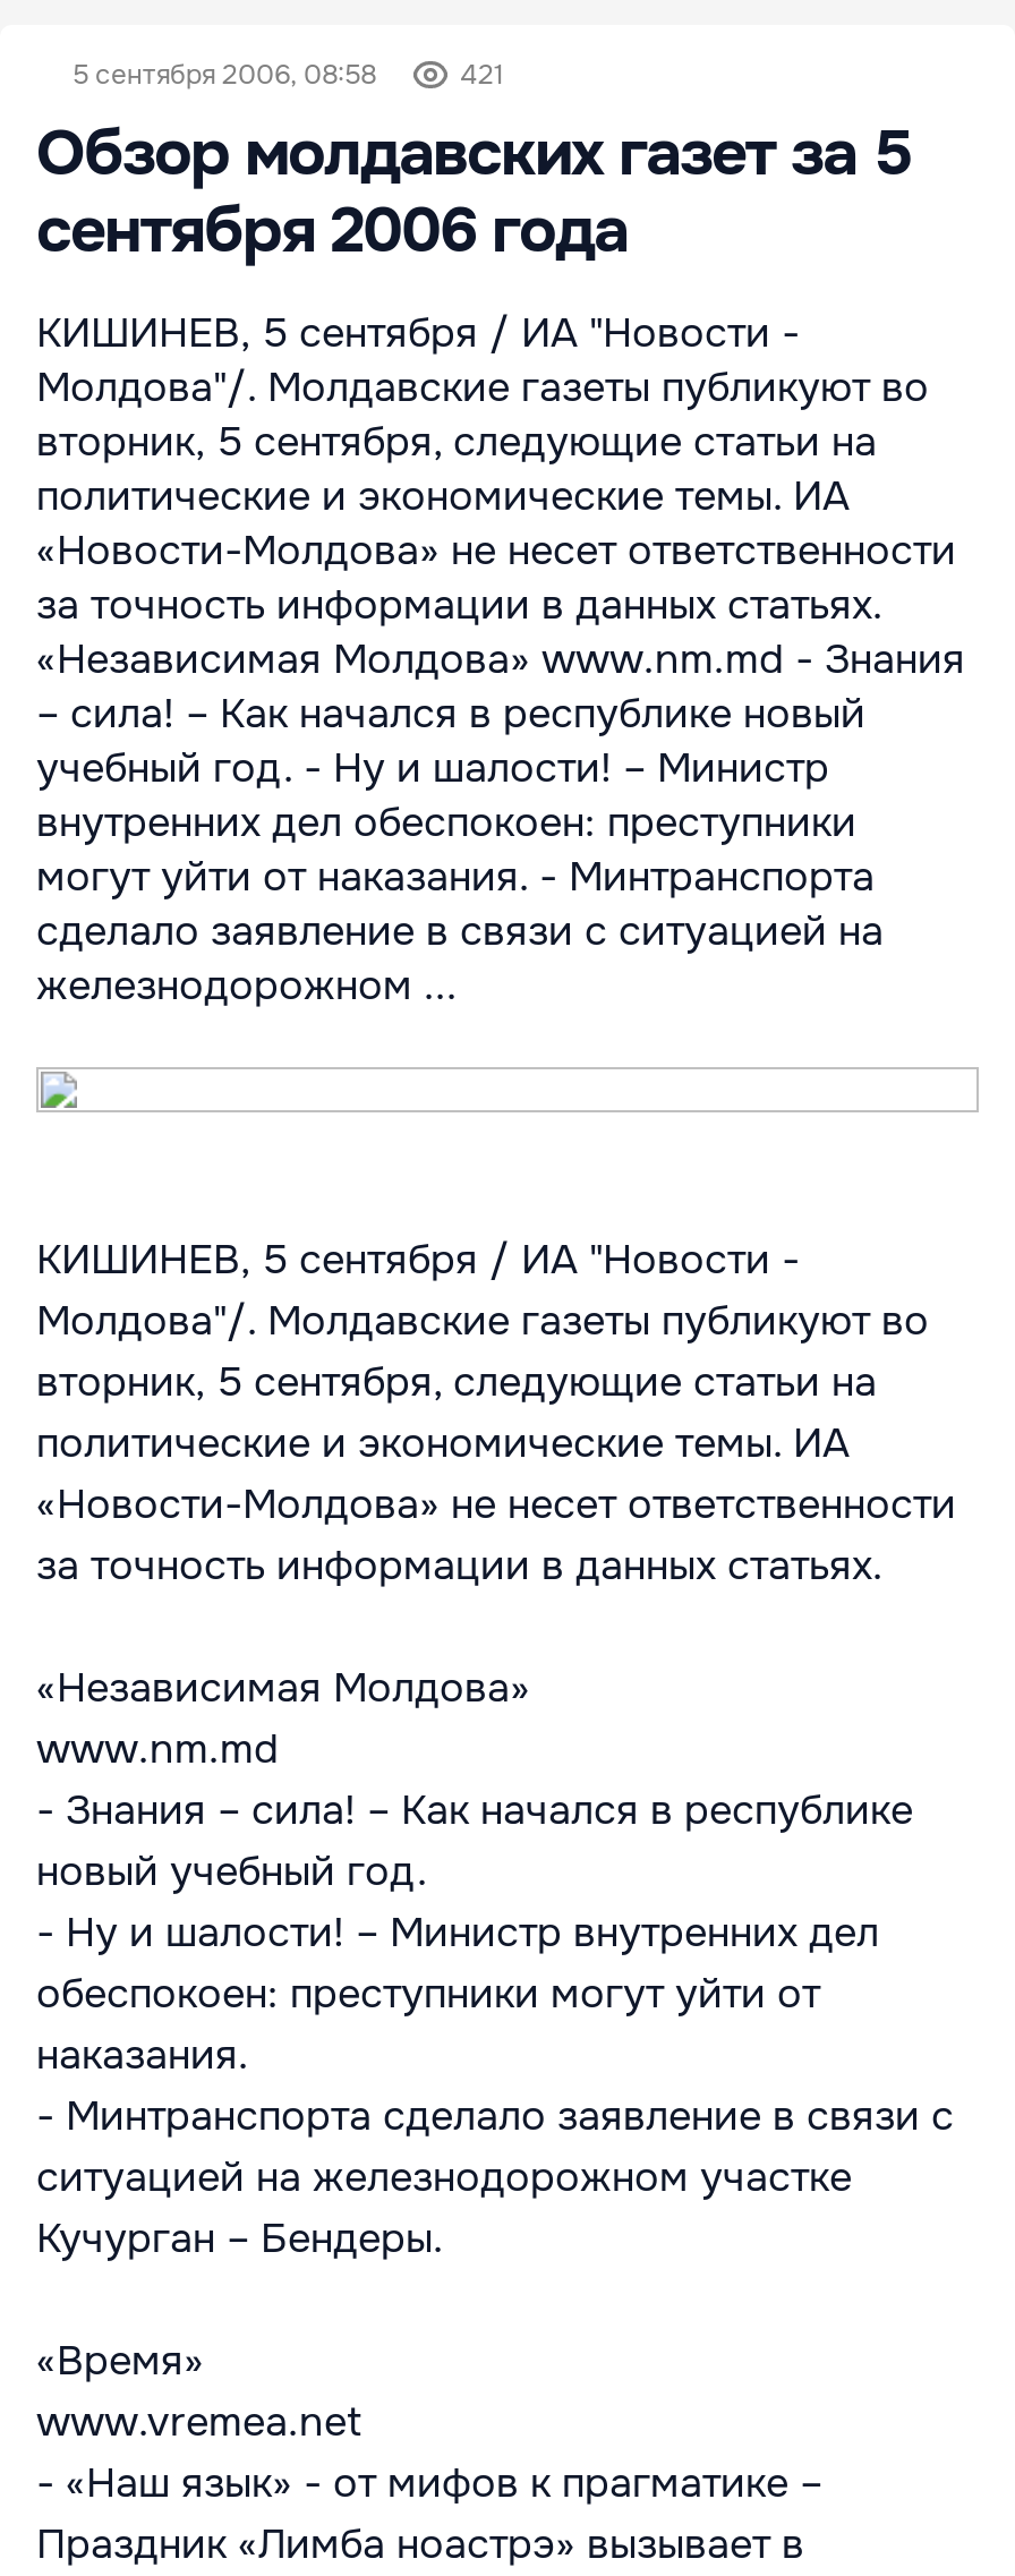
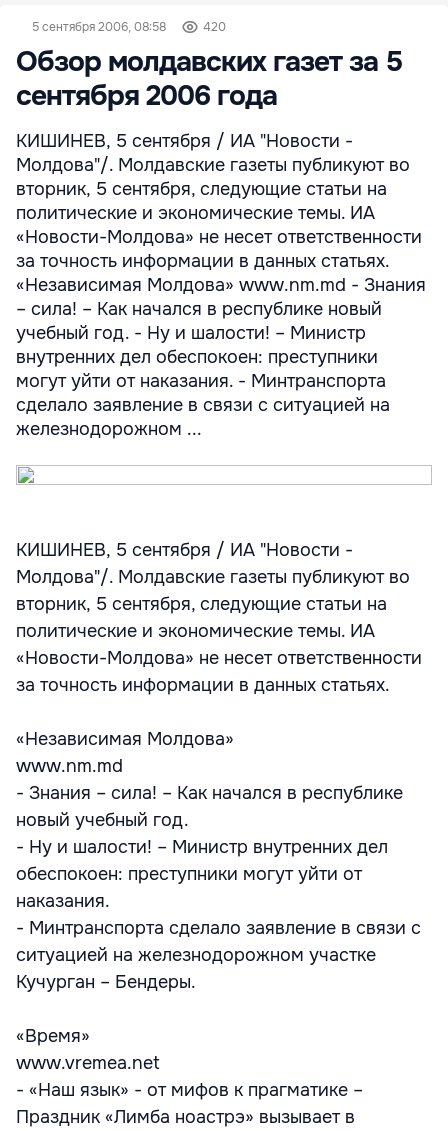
- 421
+ 420
